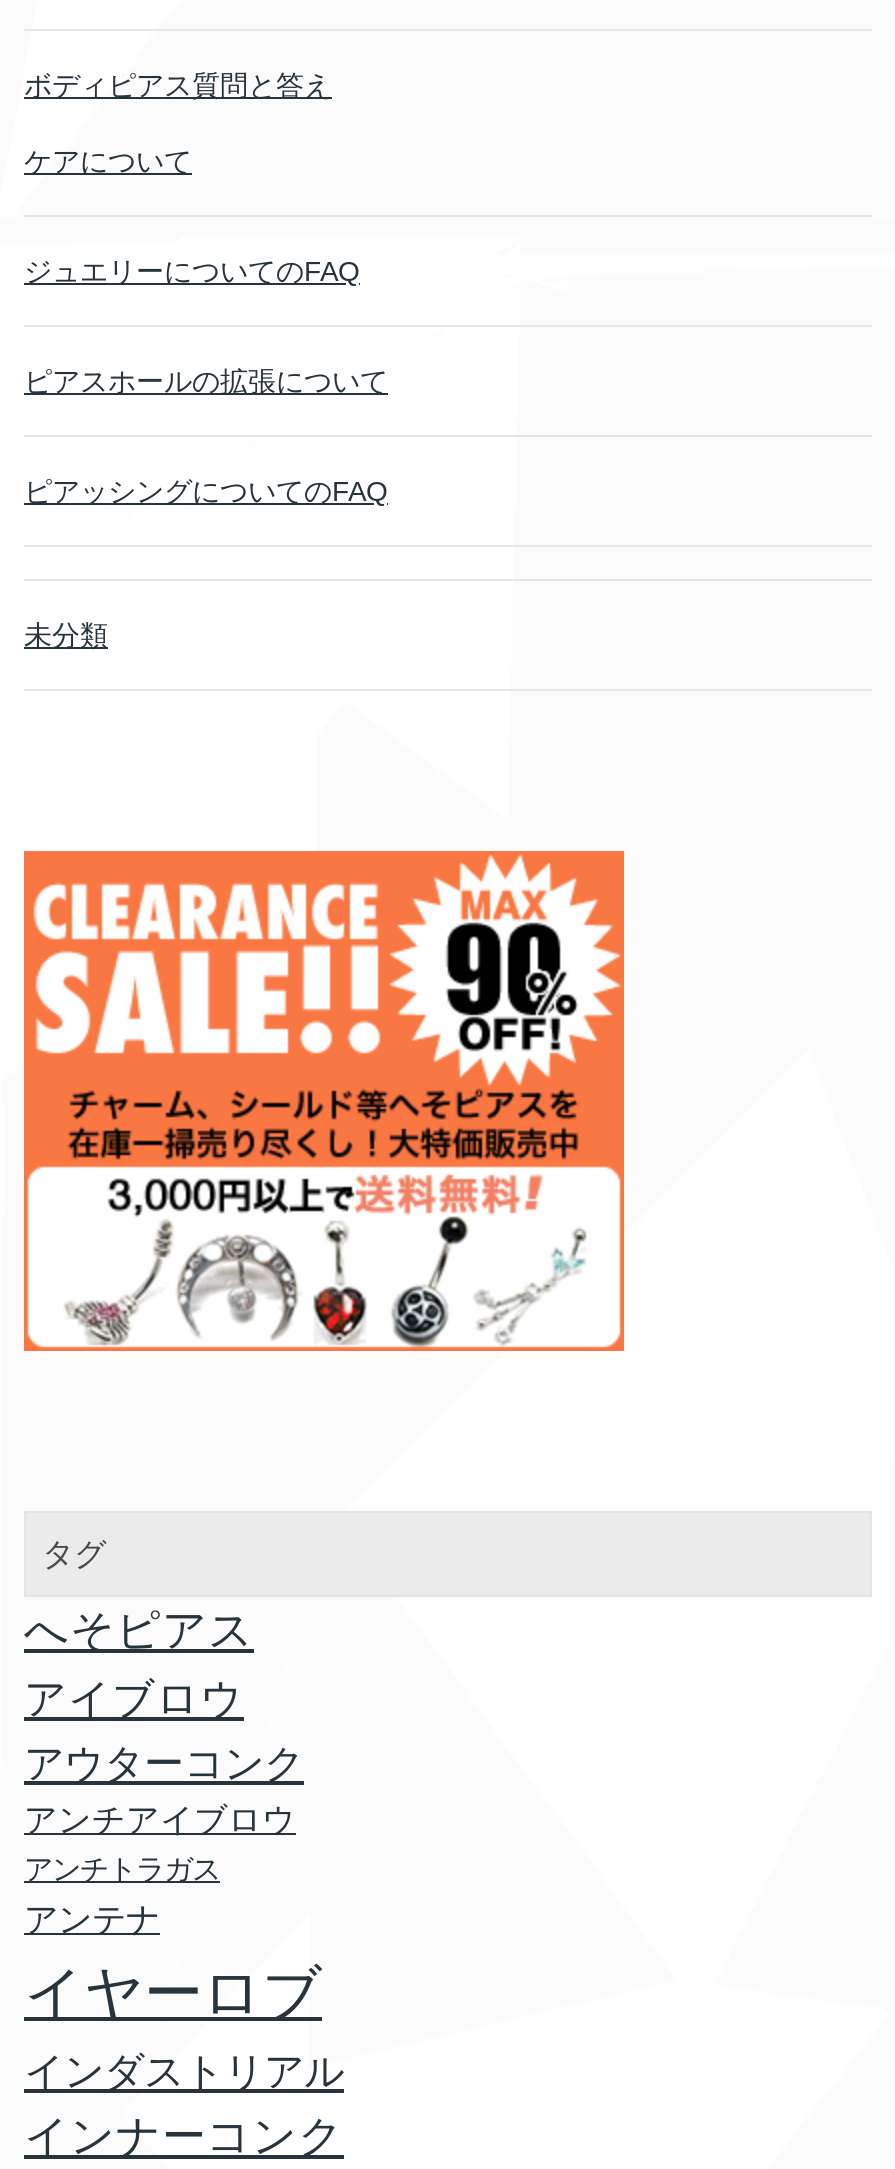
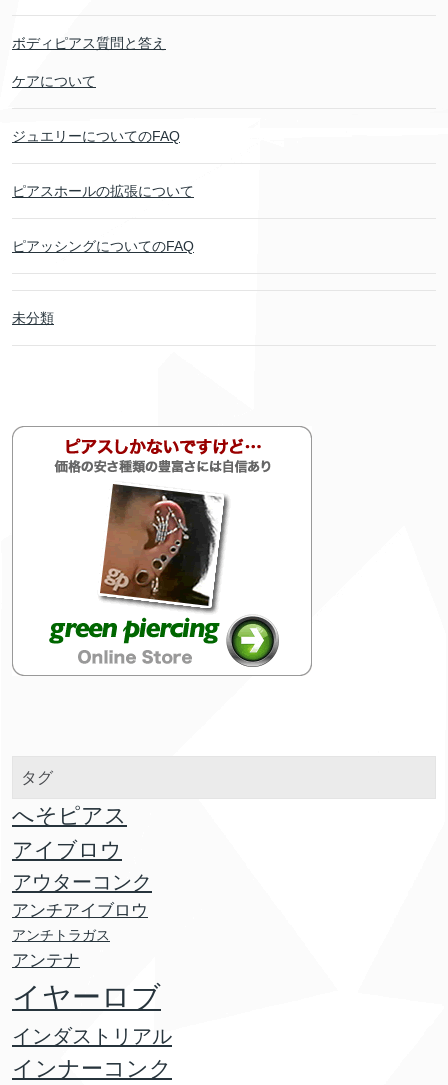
- [image]
+ [image]
